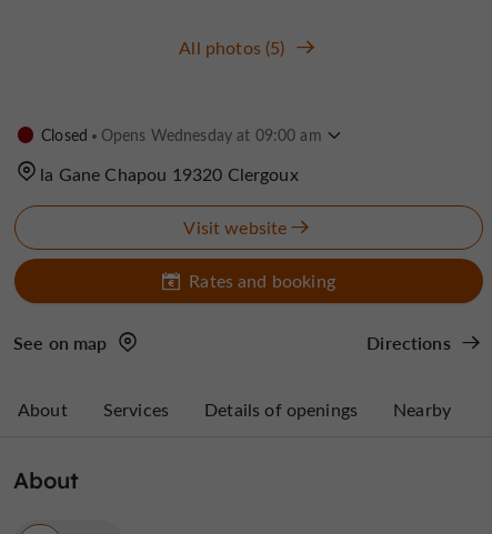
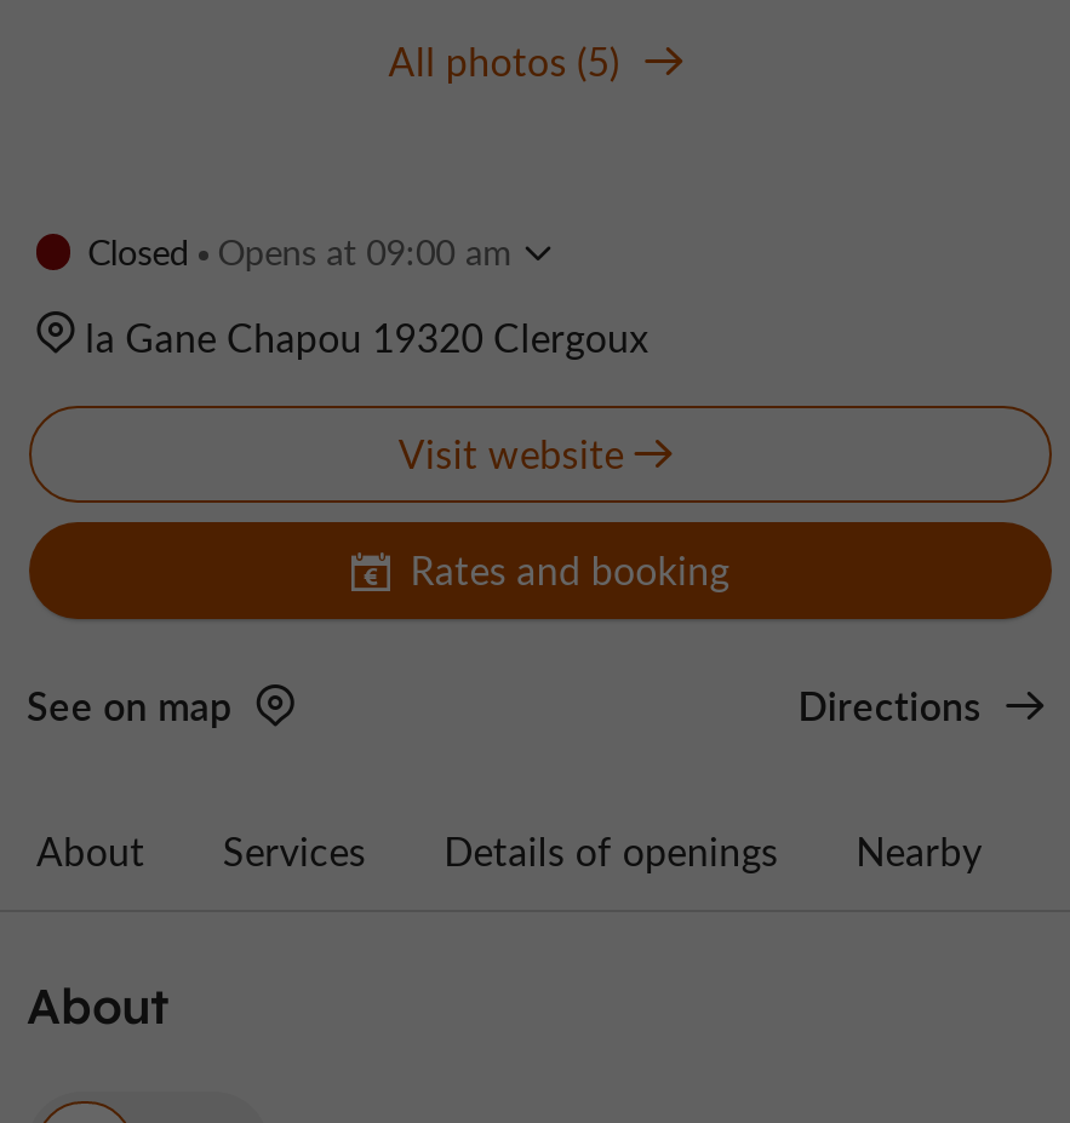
- Closed Opens Wednesday at 09:00 am
+ Closed Opens at 09:00 am
